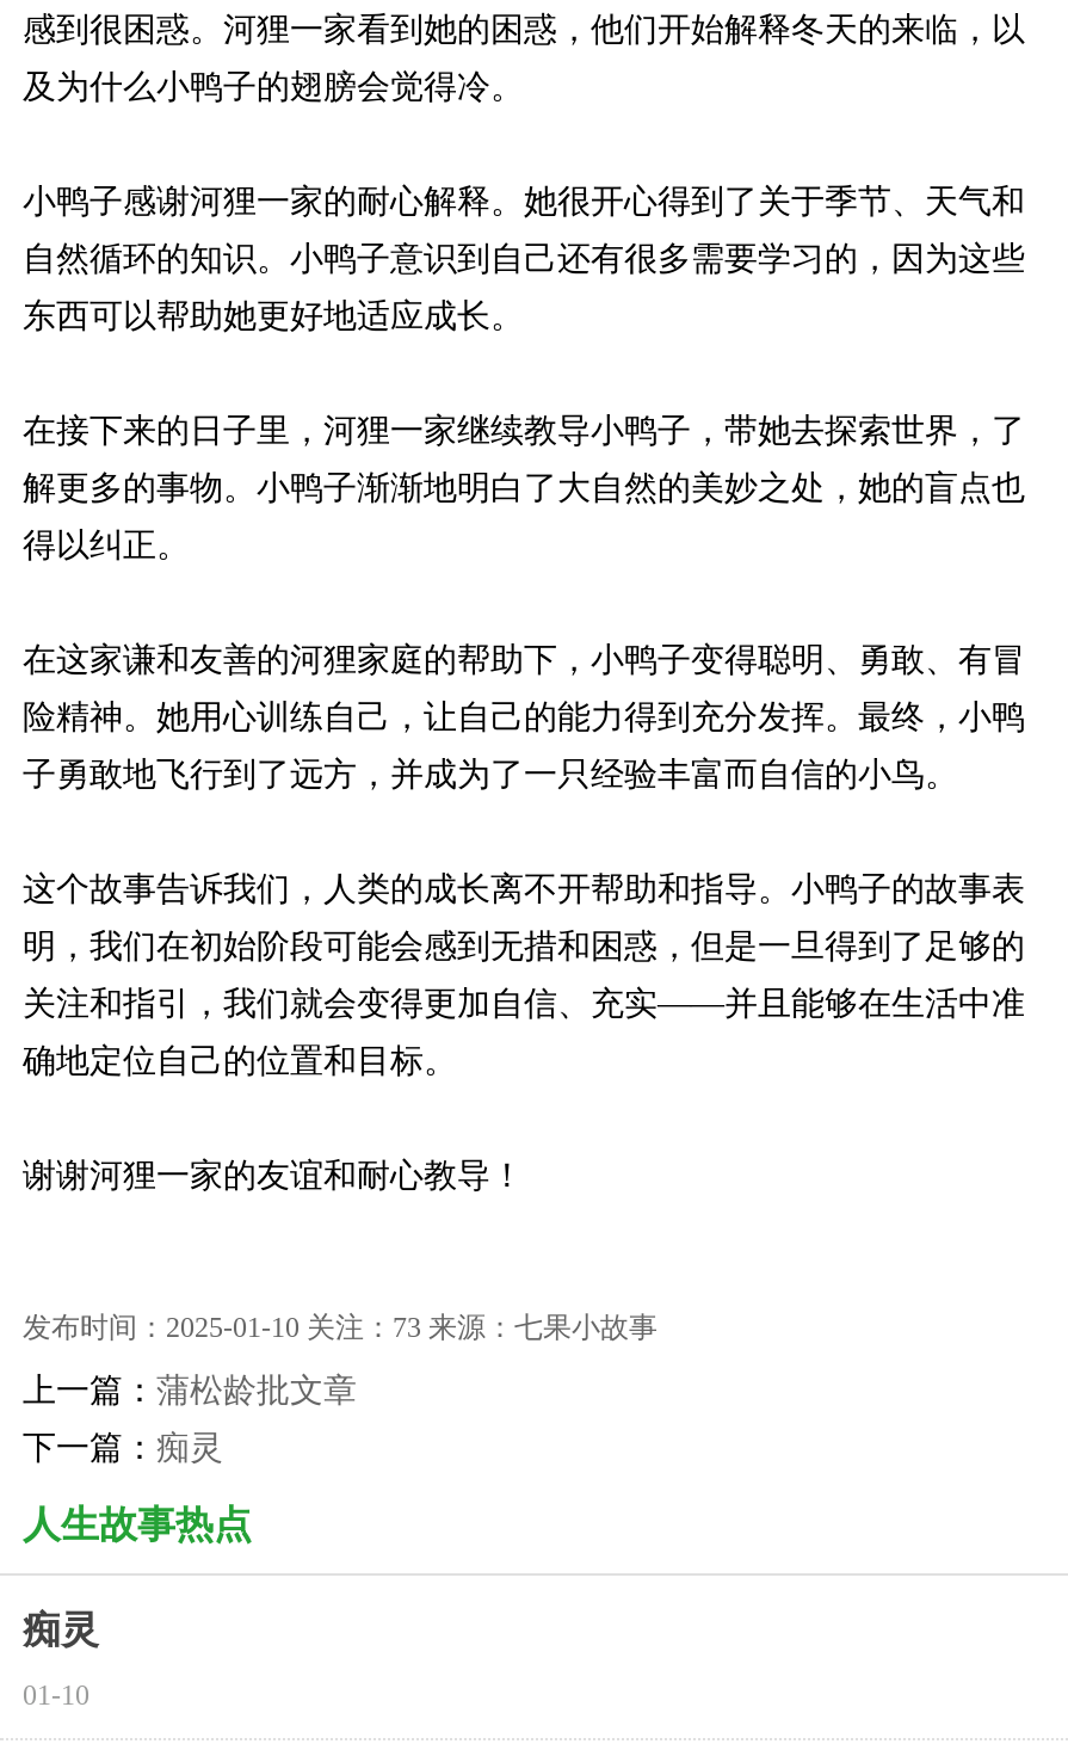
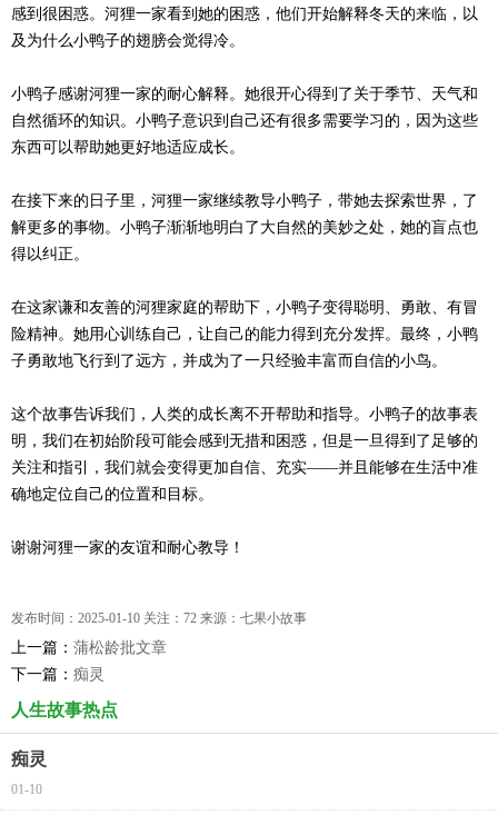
- 发布时间：2025-01-10 关注：73 来源：七果小故事
+ 发布时间：2025-01-10 关注：72 来源：七果小故事
